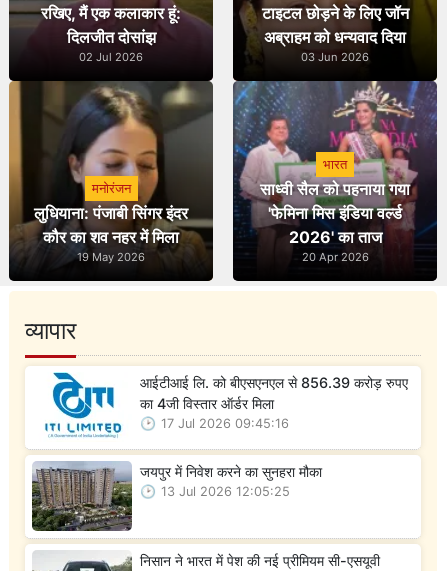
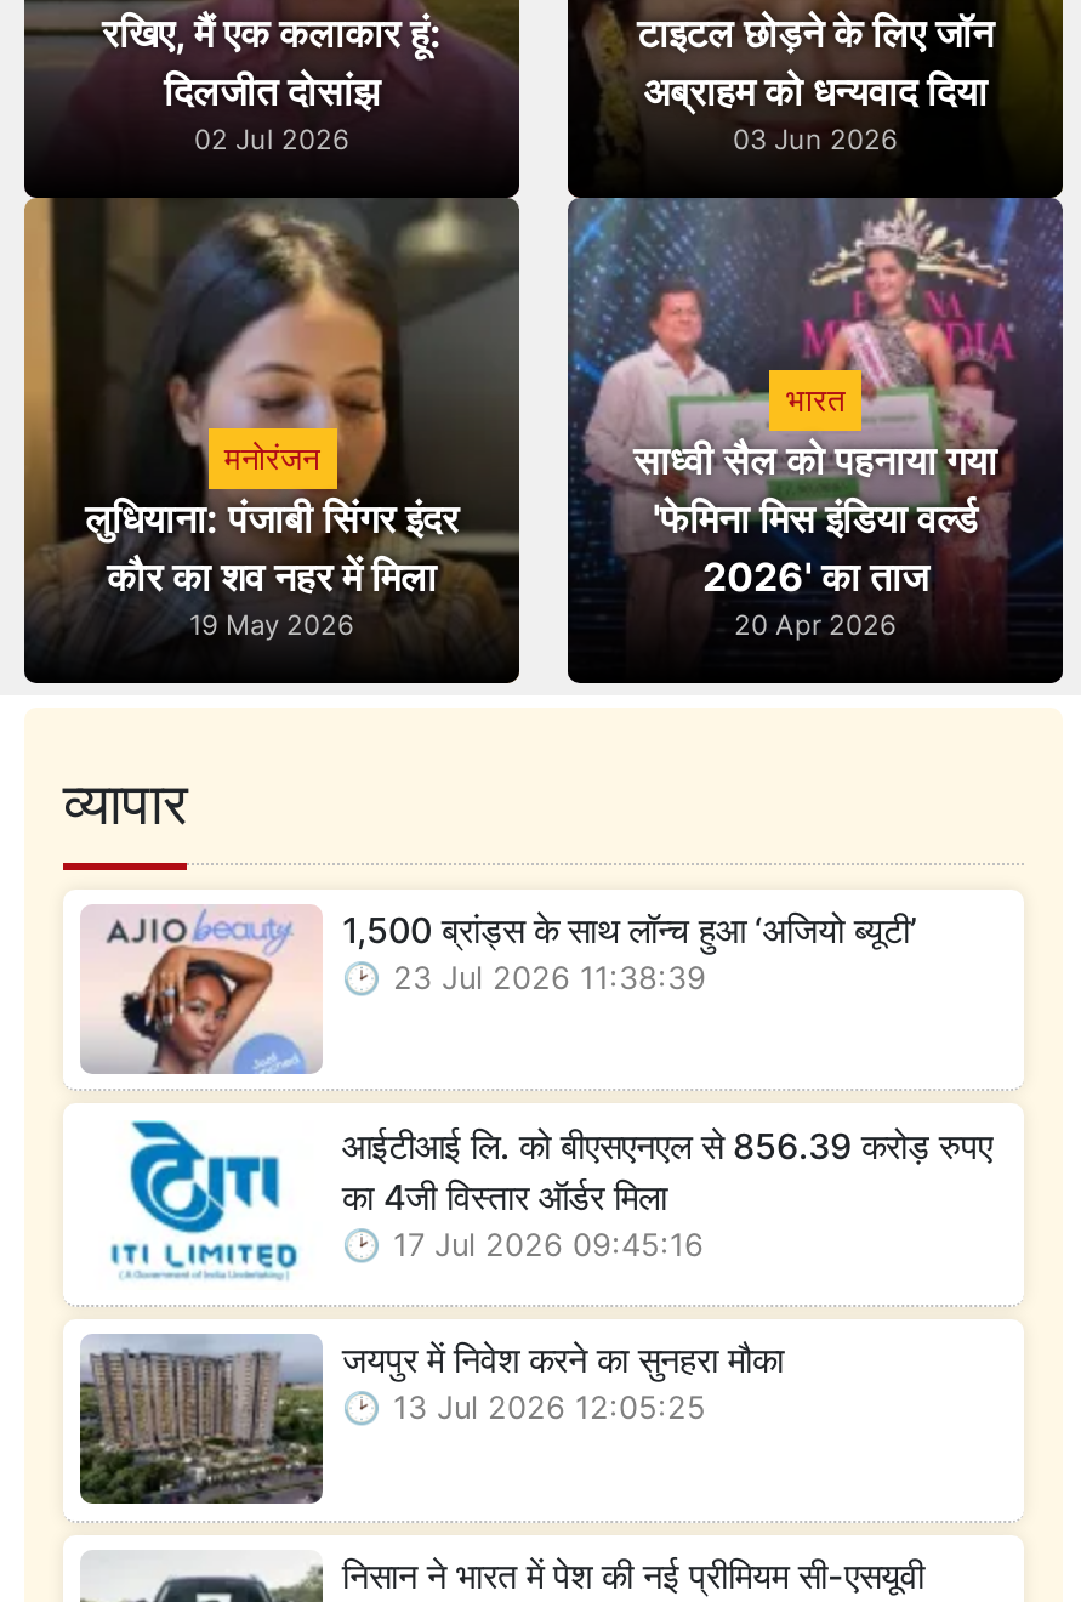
+ [image]
+ 1,500 ब्रांड्स के साथ लॉन्च हुआ ‘अजियो ब्यूटी’
+ 23 Jul 2026 11:38:39
